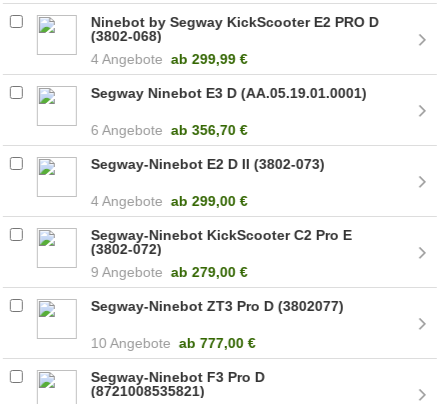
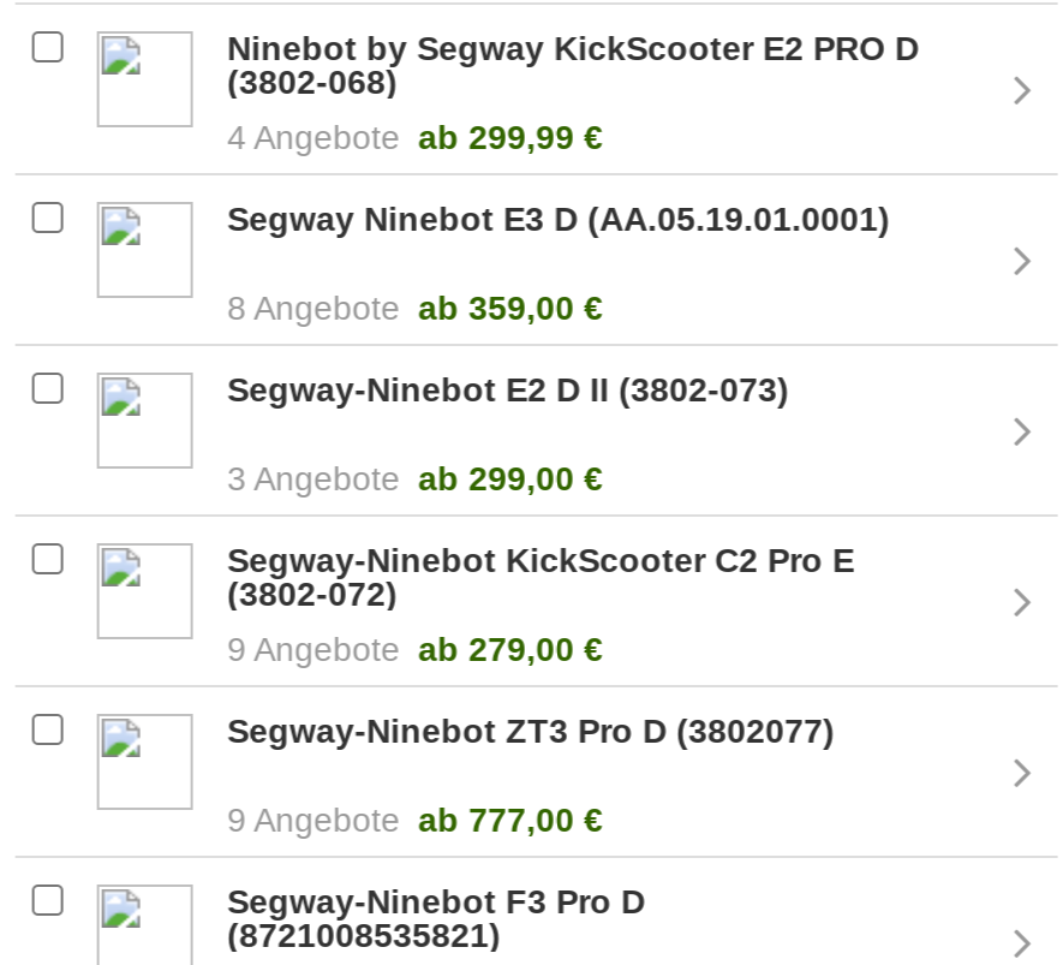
- 6 Angebote ab 356,70 €
+ 8 Angebote ab 359,00 €

- 4 Angebote ab 299,00 €
+ 3 Angebote ab 299,00 €

- 10 Angebote ab 777,00 €
+ 9 Angebote ab 777,00 €
